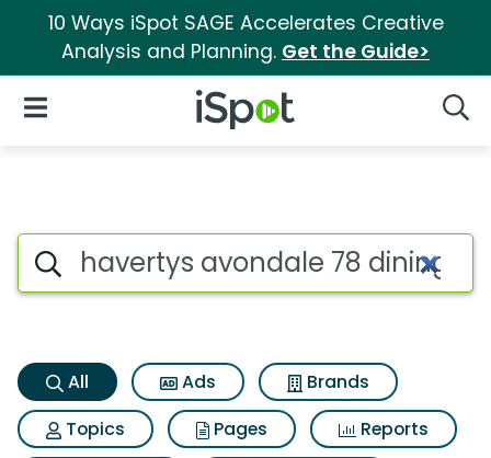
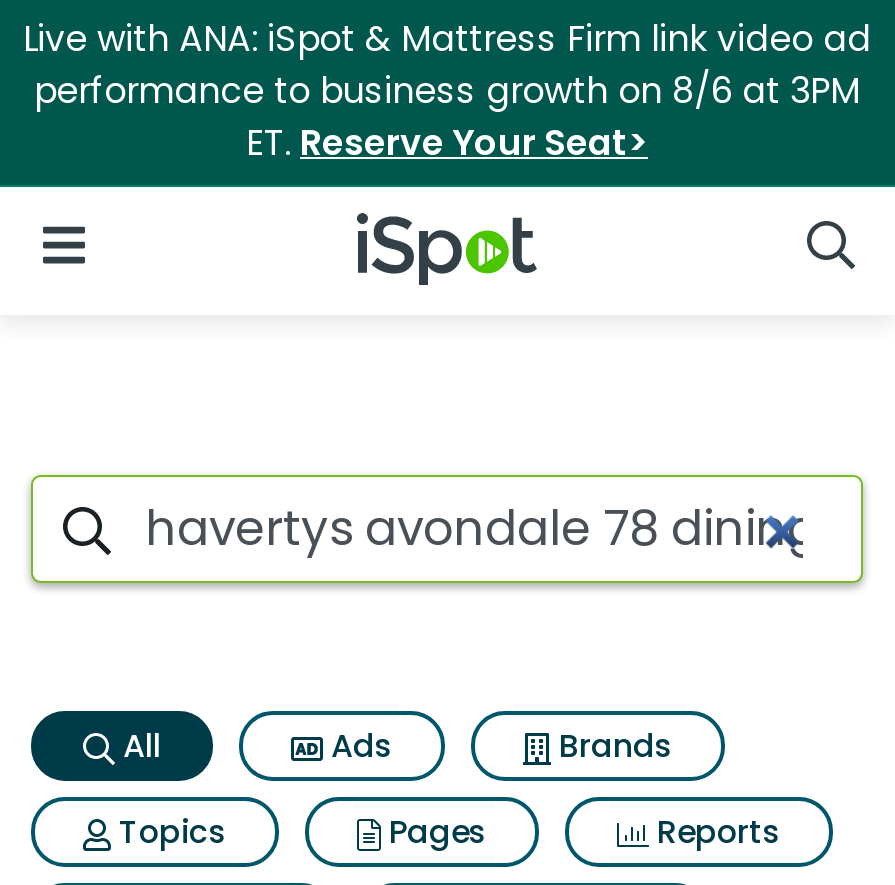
- 10 Ways iSpot SAGE Accelerates Creative
- Analysis and Planning. Get the Guide>
+ Live with ANA: iSpot & Mattress Firm link video ad
+ performance to business growth on 8/6 at 3PM
+ ET. Reserve Your Seat>
